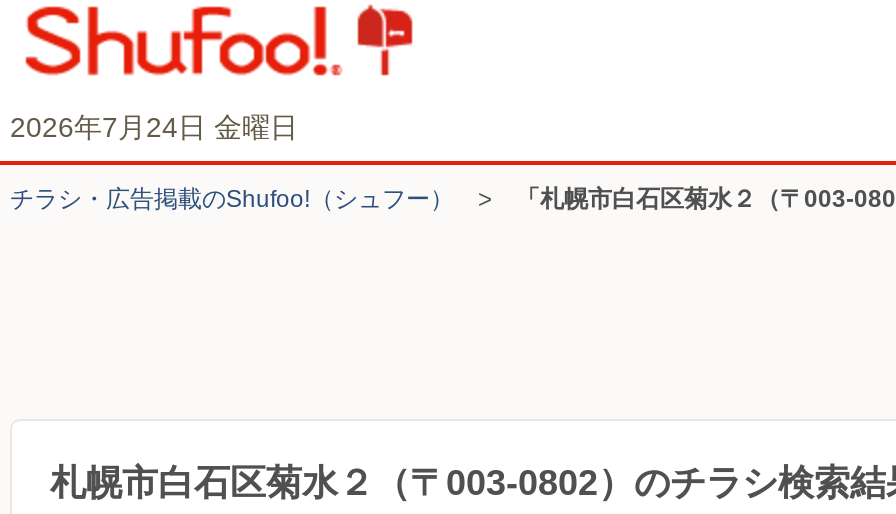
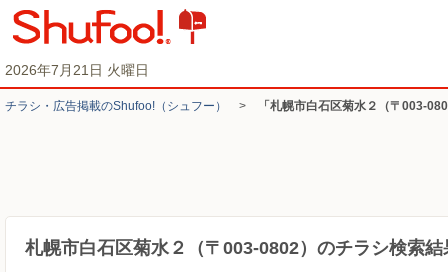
- 2026年7月24日 金曜日
+ 2026年7月21日 火曜日
